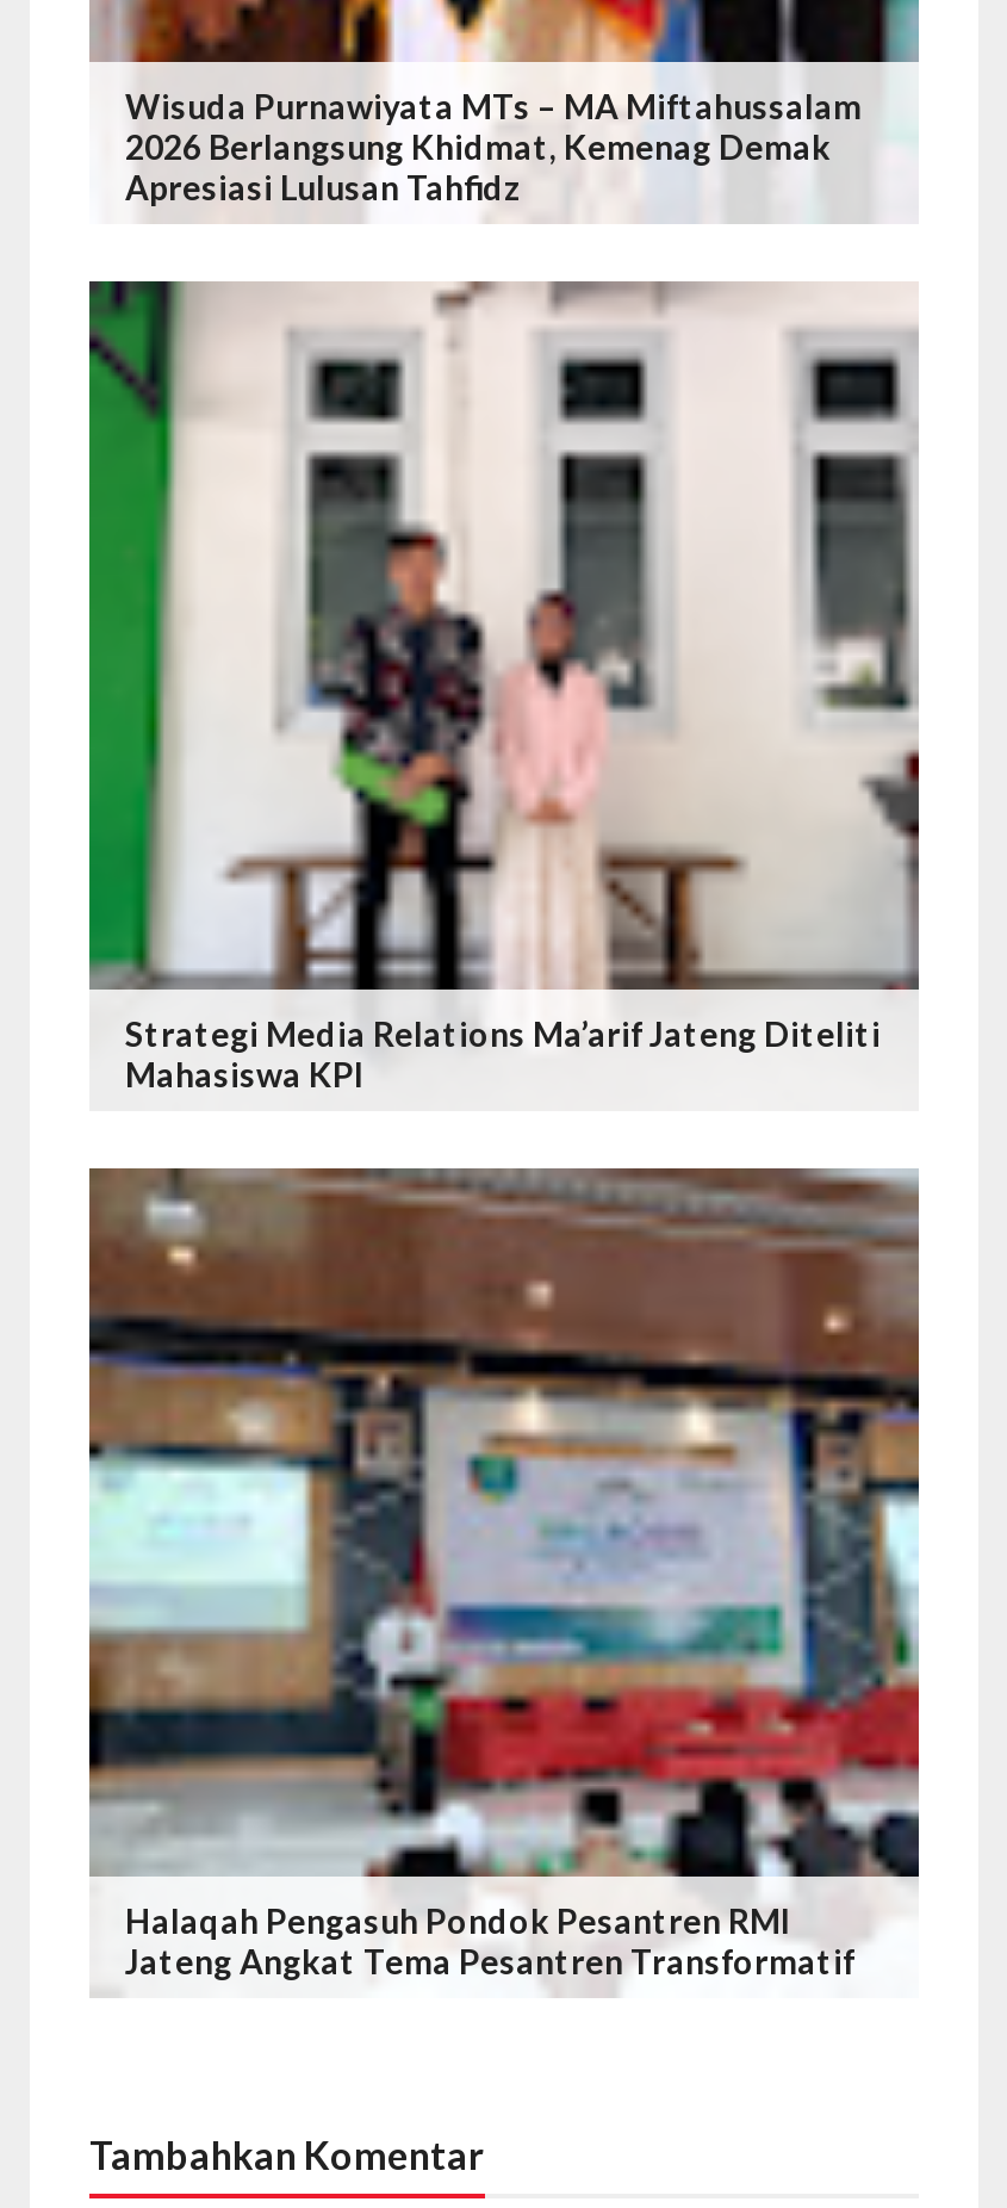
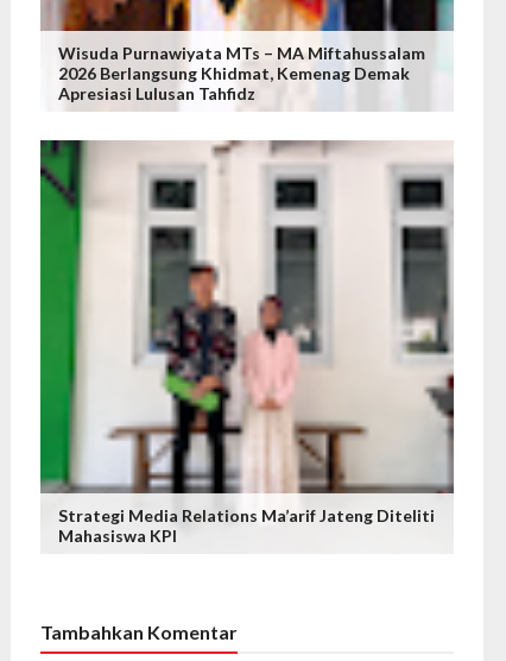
- [image]
- Halaqah Pengasuh Pondok Pesantren RMI
- Jateng Angkat Tema Pesantren Transformatif
